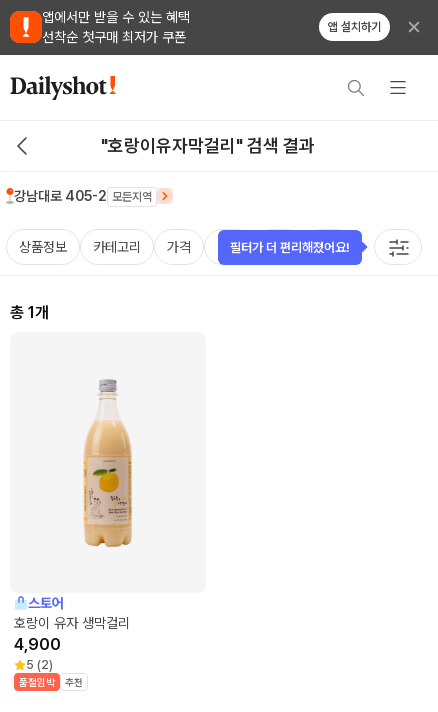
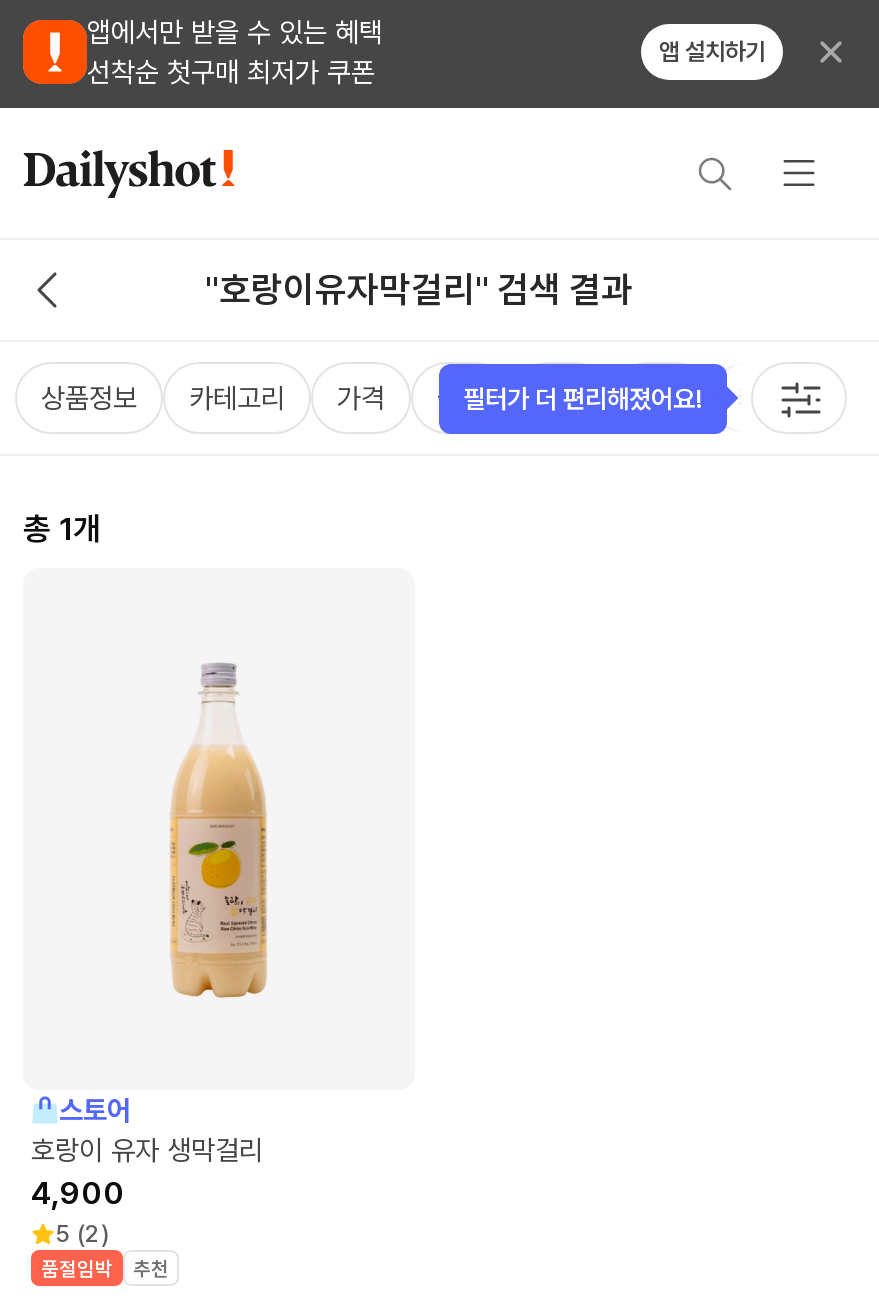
- 강남대로 405-2 모든지역
